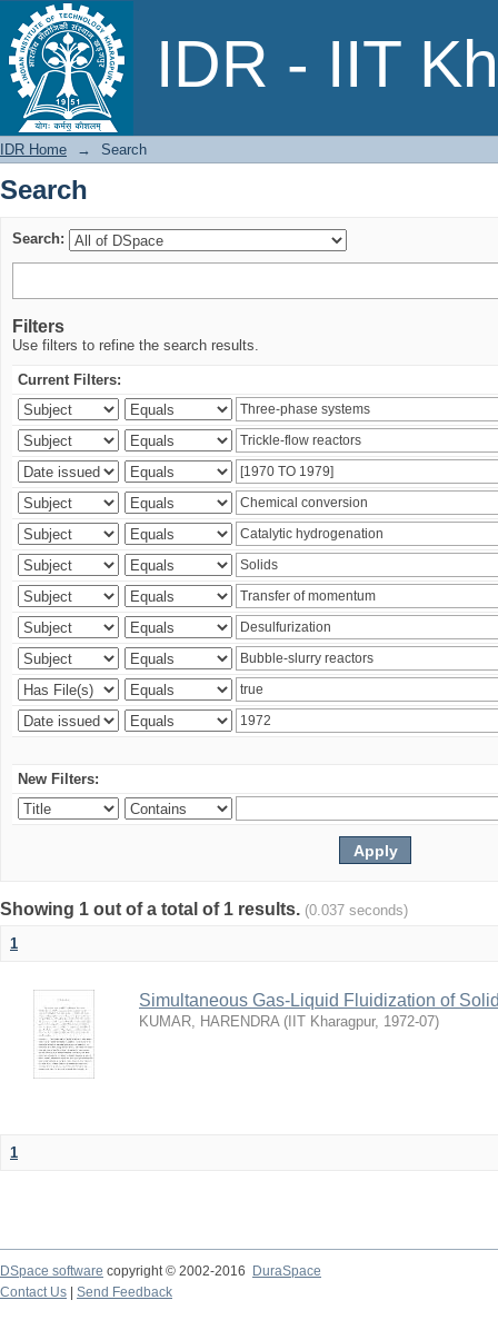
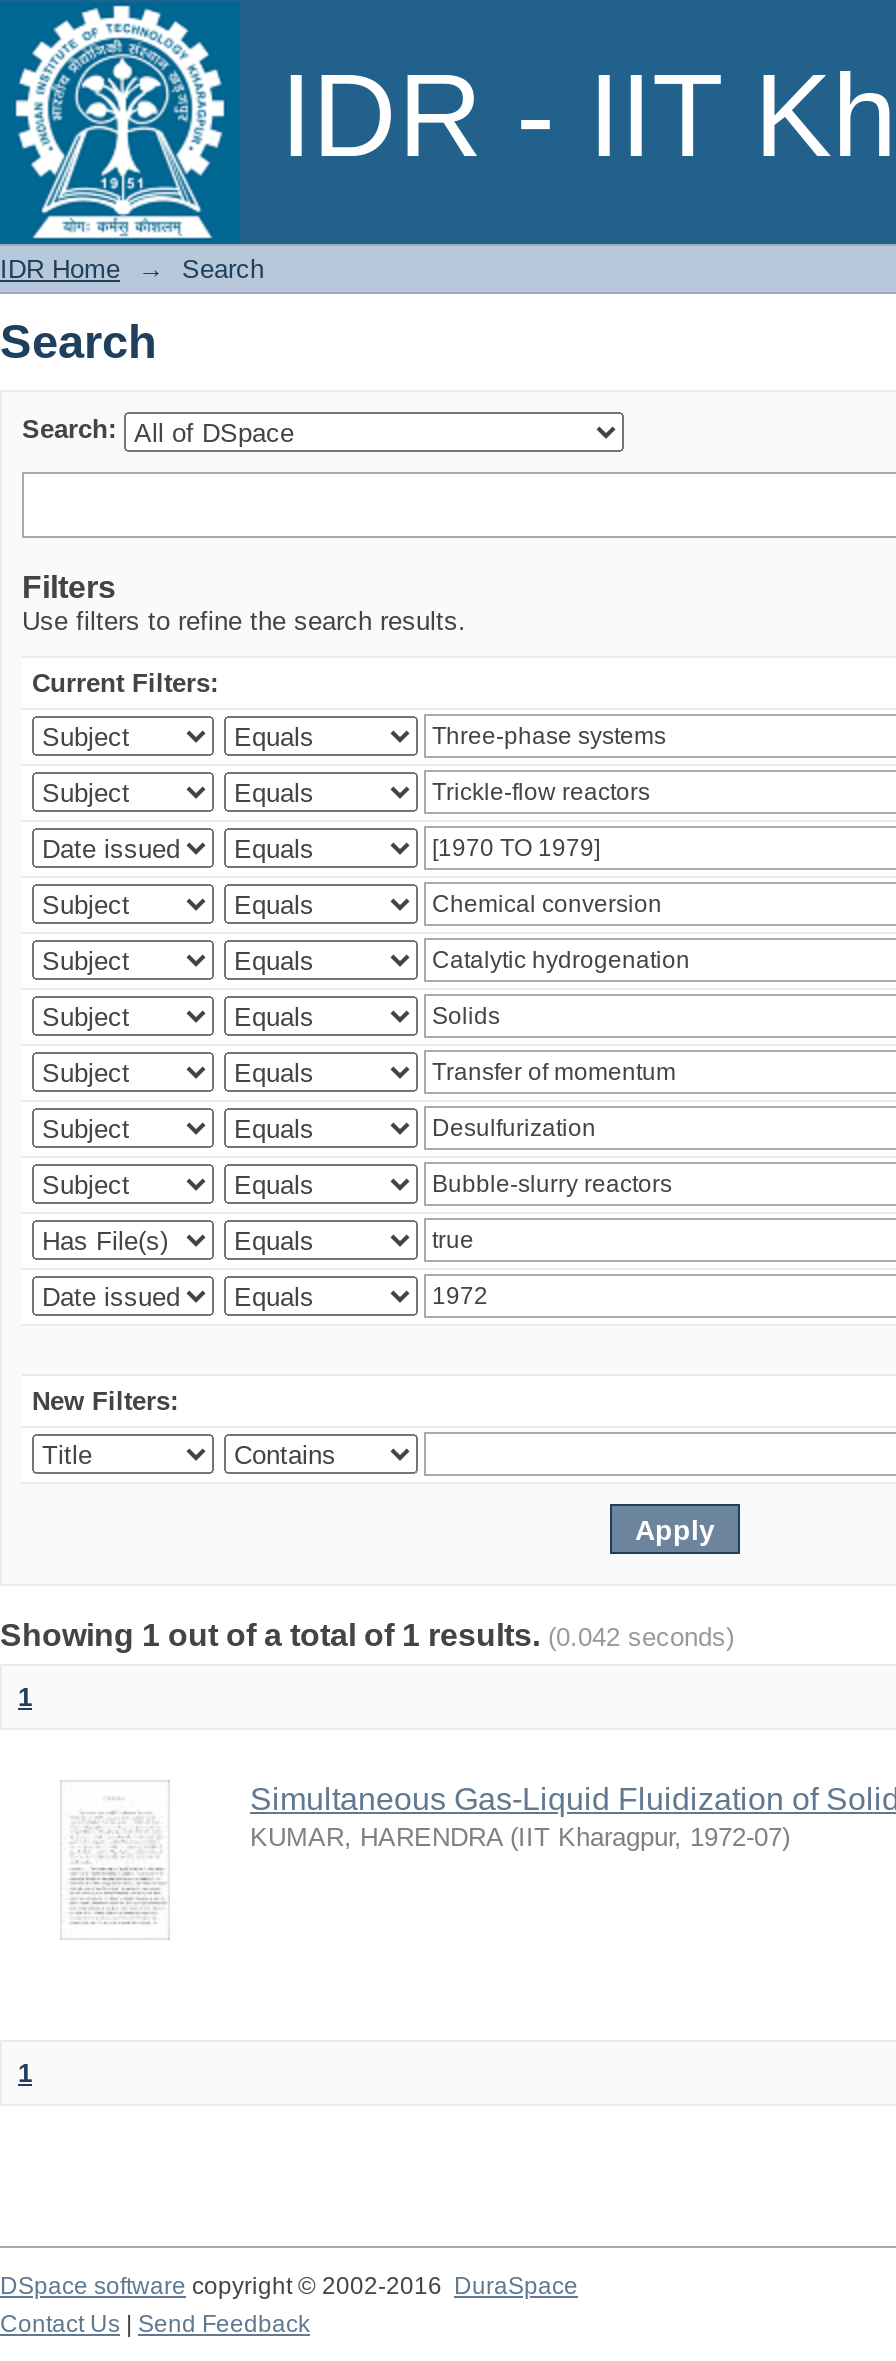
- Showing 1 out of a total of 1 results. (0.037 seconds)
+ Showing 1 out of a total of 1 results. (0.042 seconds)
